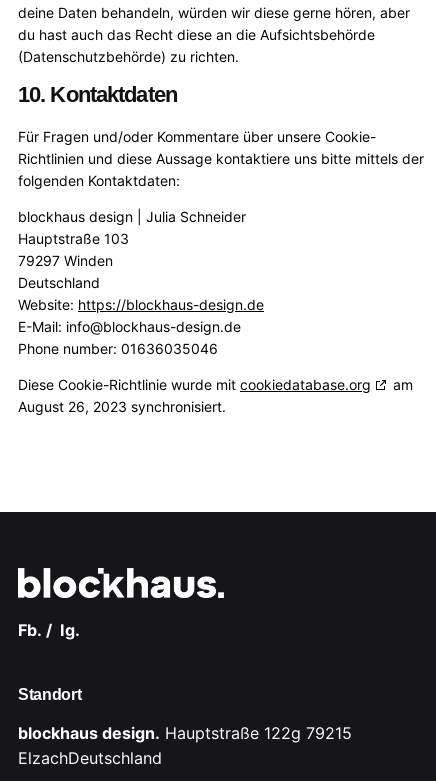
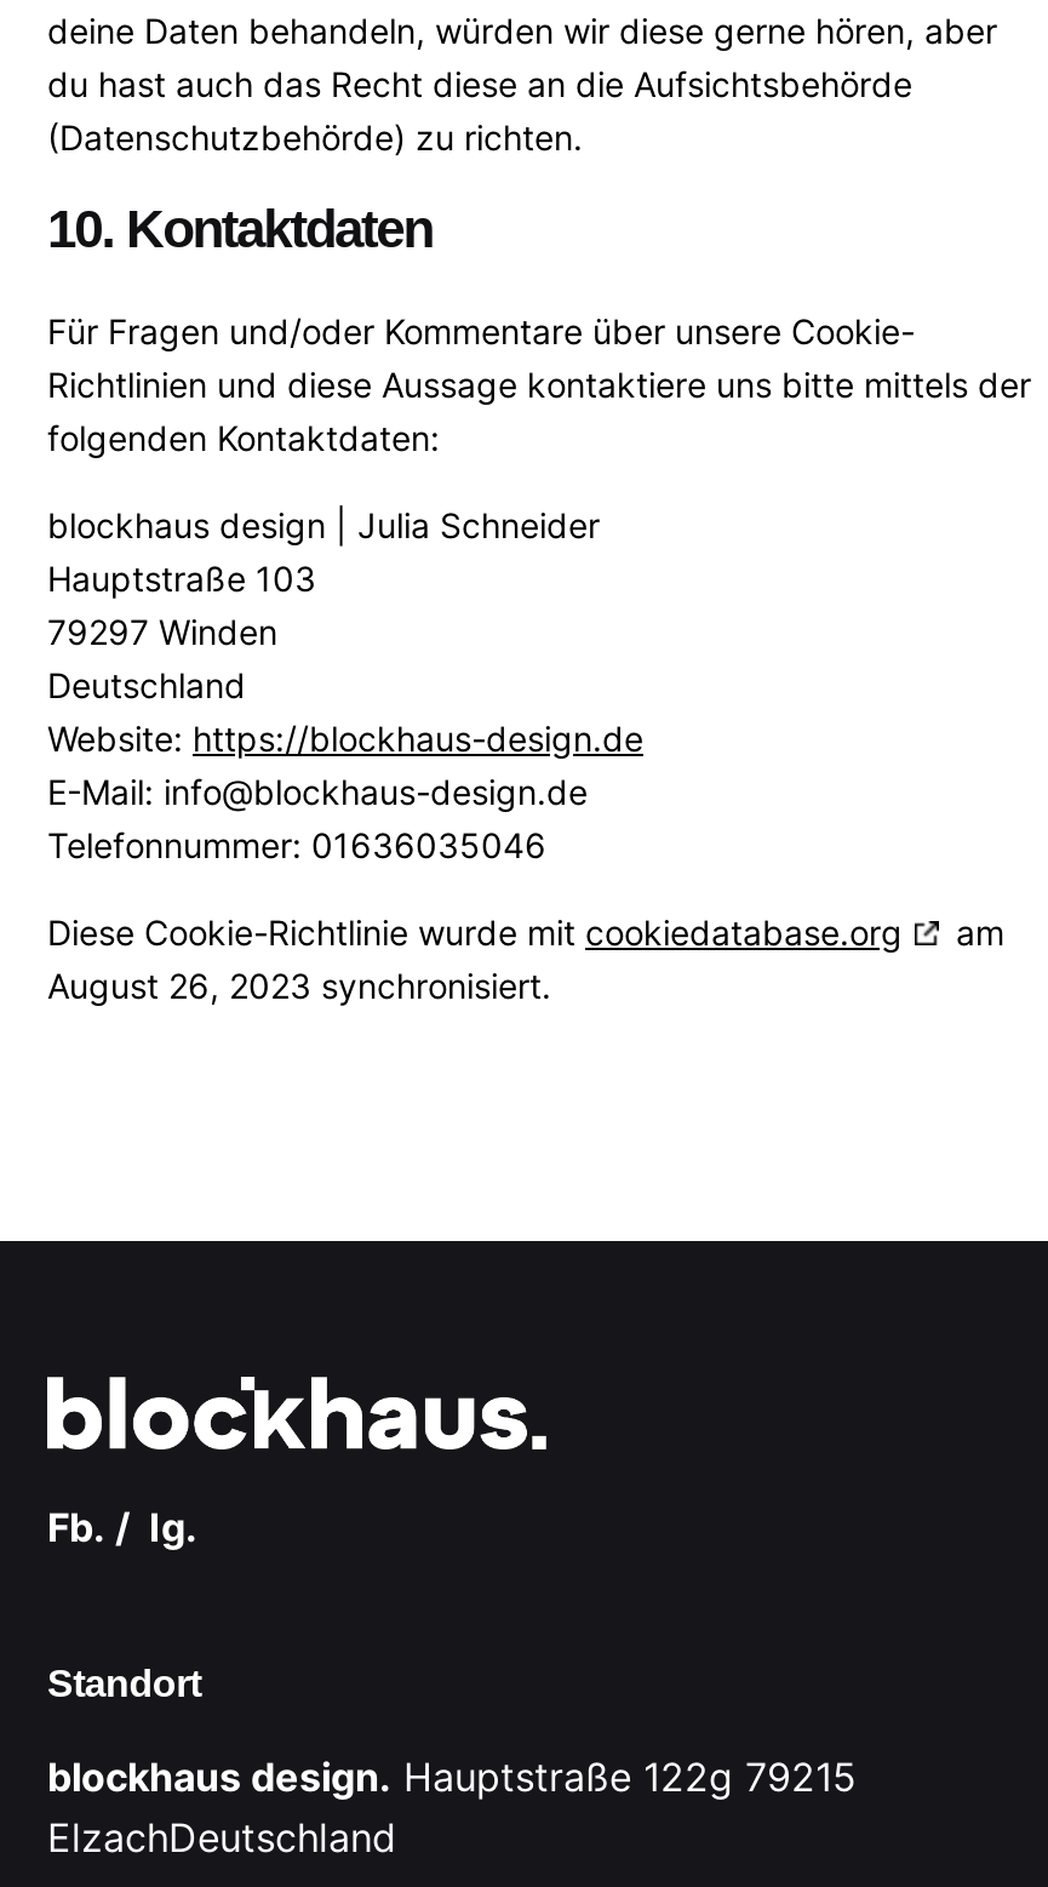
- Phone number: 01636035046
+ Telefonnummer: 01636035046
